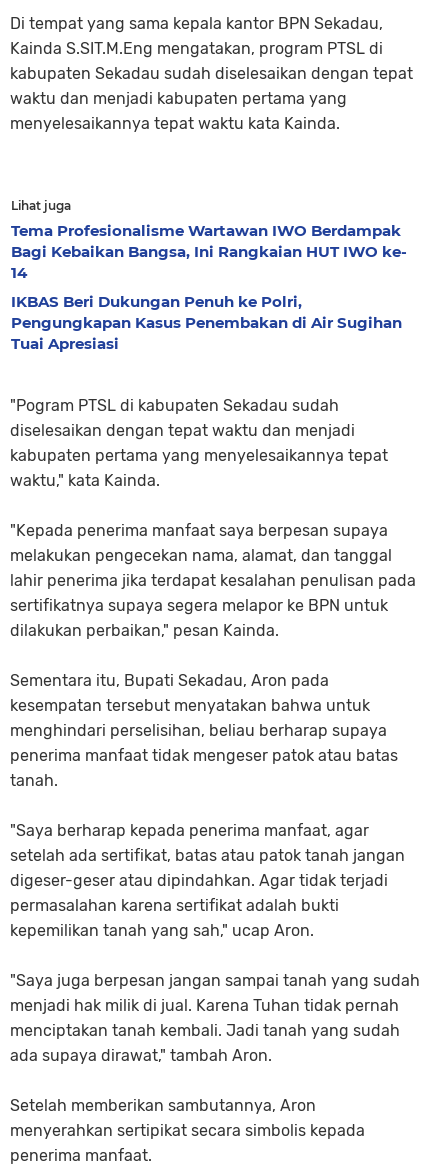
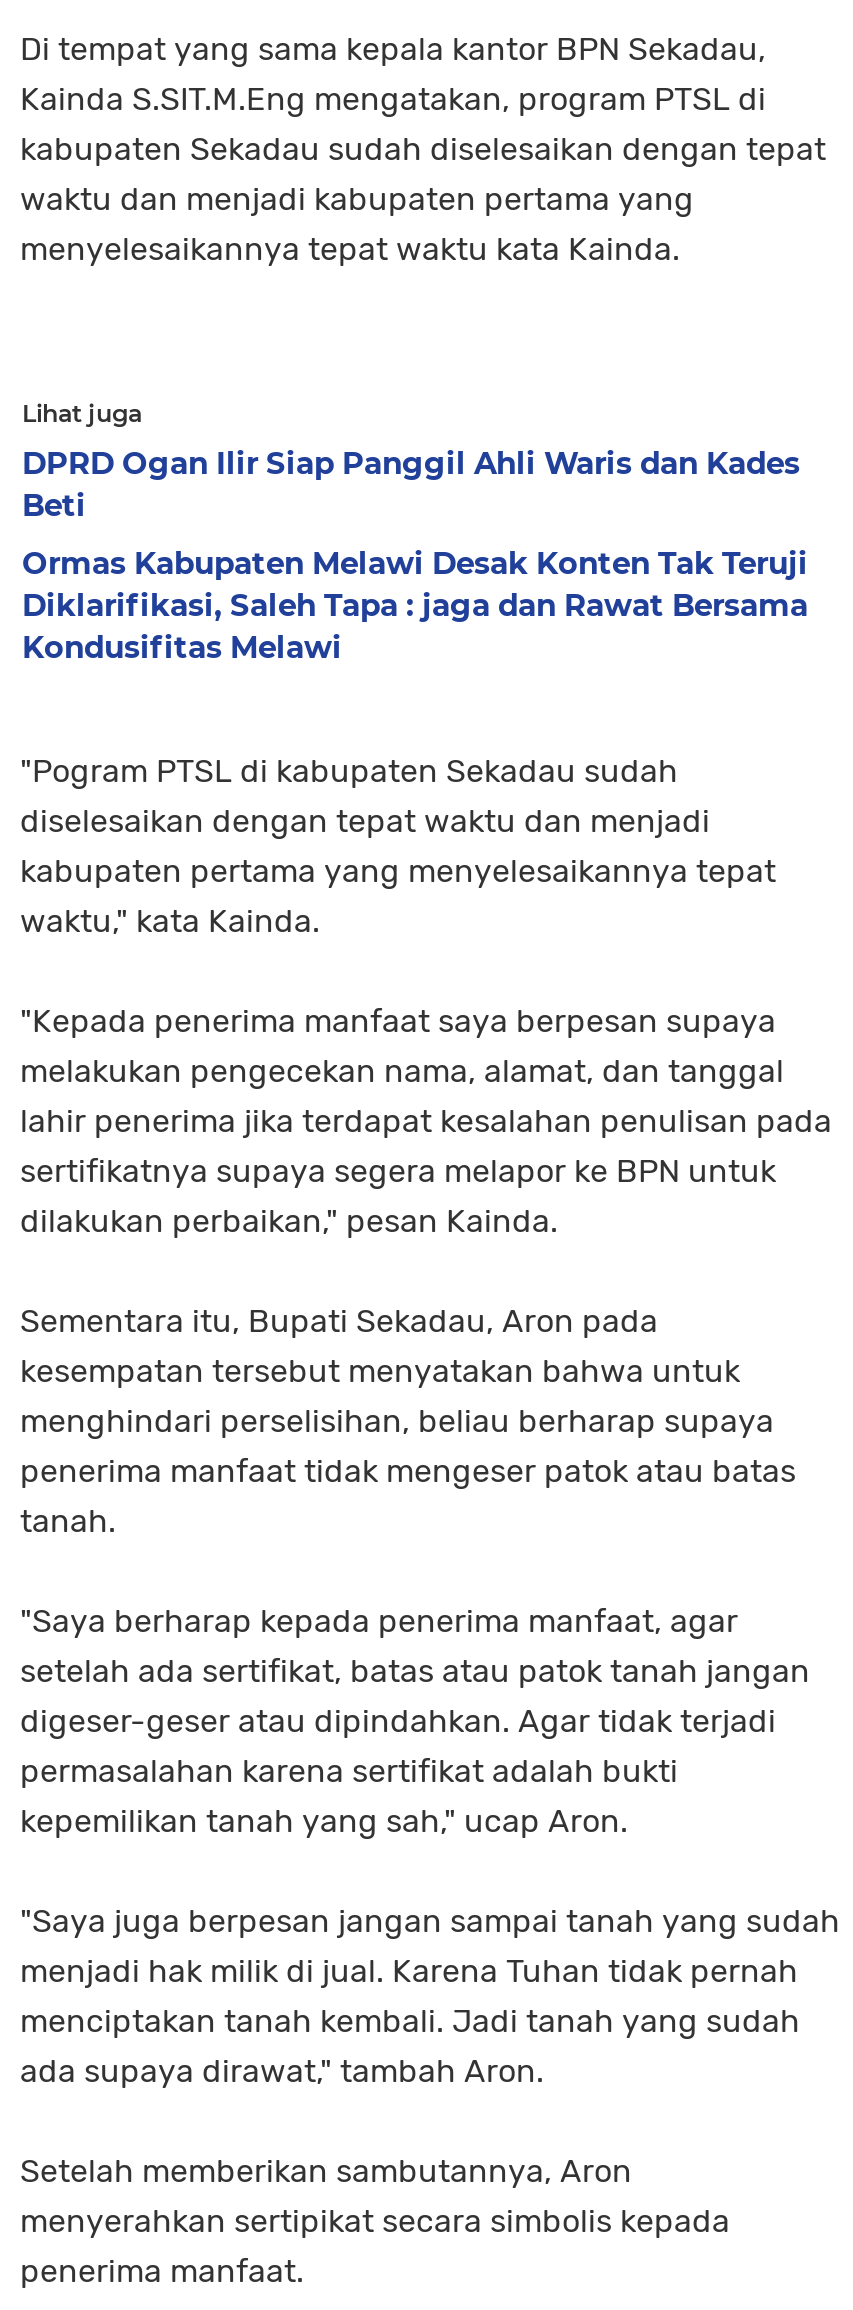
- Tema Profesionalisme Wartawan IWO Berdampak
- Bagi Kebaikan Bangsa, Ini Rangkaian HUT IWO ke-
- 14
+ DPRD Ogan Ilir Siap Panggil Ahli Waris dan Kades
+ Beti

- IKBAS Beri Dukungan Penuh ke Polri,
- Pengungkapan Kasus Penembakan di Air Sugihan
- Tuai Apresiasi
+ Ormas Kabupaten Melawi Desak Konten Tak Teruji
+ Diklarifikasi, Saleh Tapa : jaga dan Rawat Bersama
+ Kondusifitas Melawi
